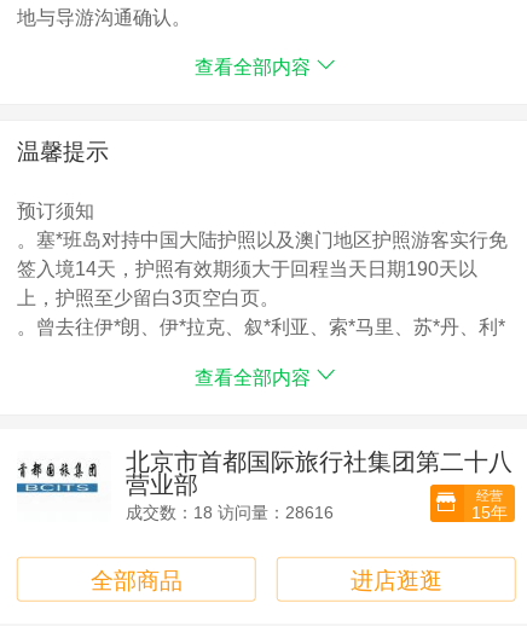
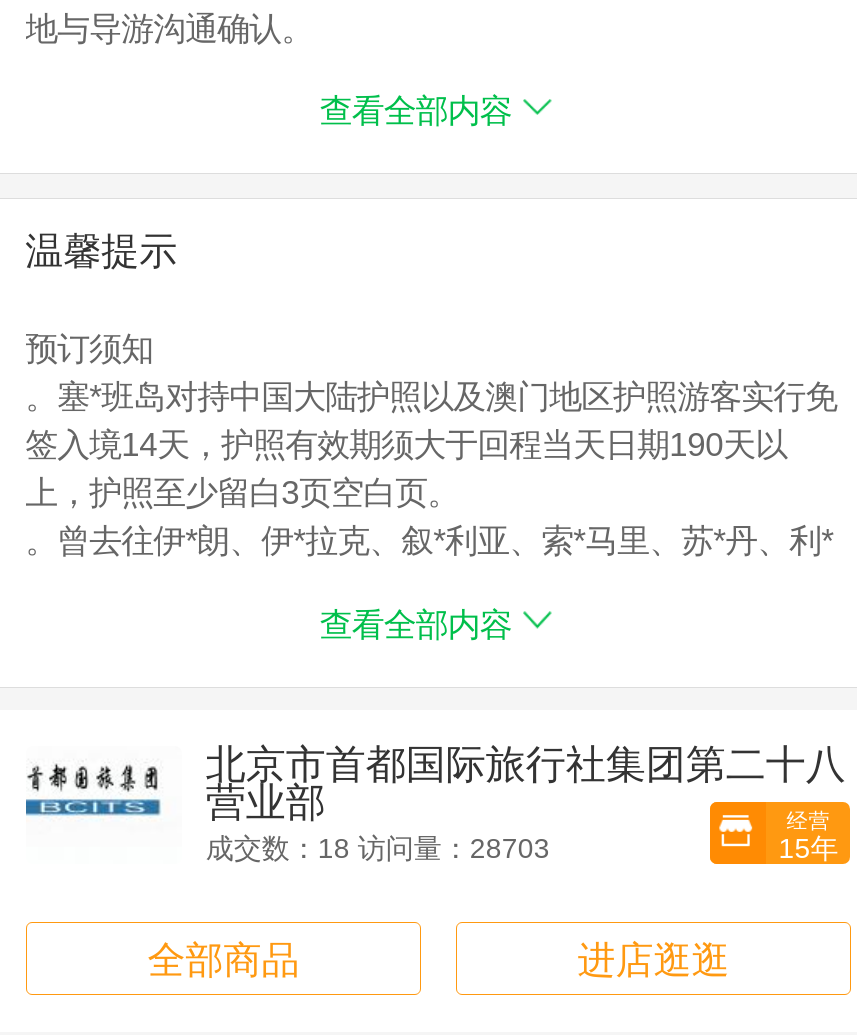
- 成交数：18 访问量：28616
+ 成交数：18 访问量：28703
